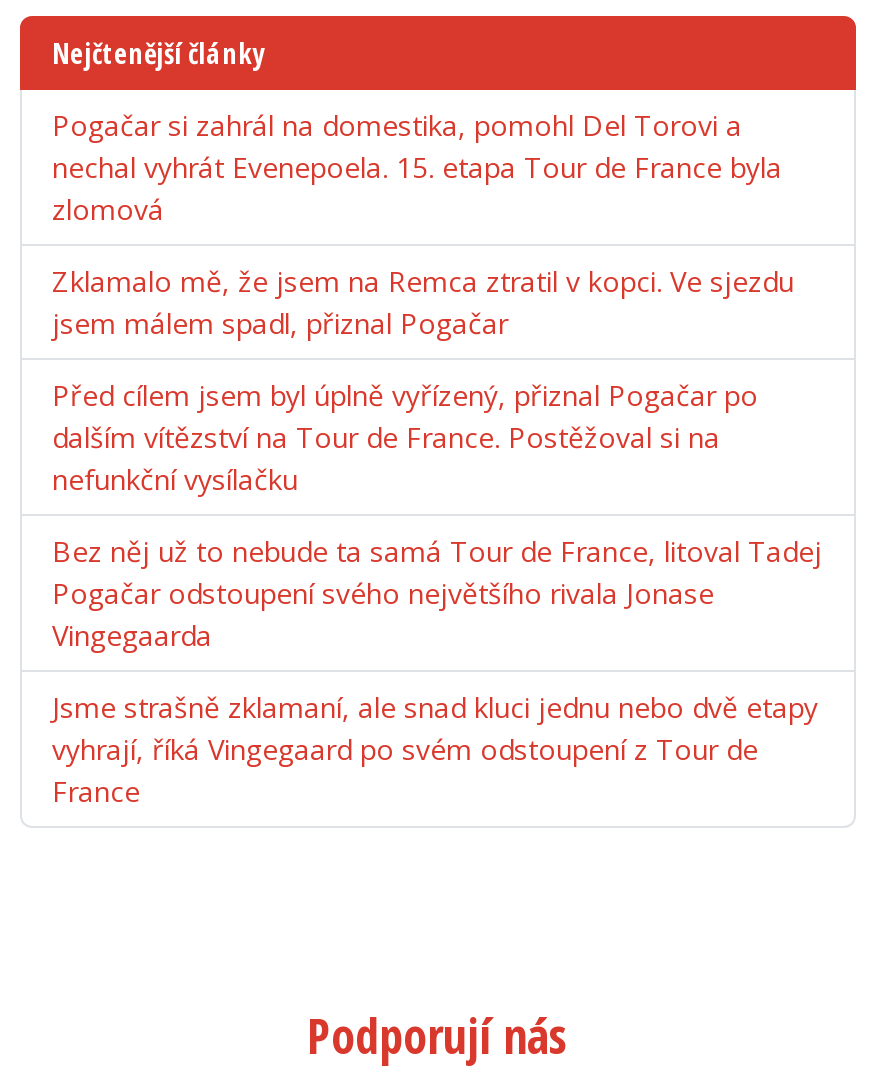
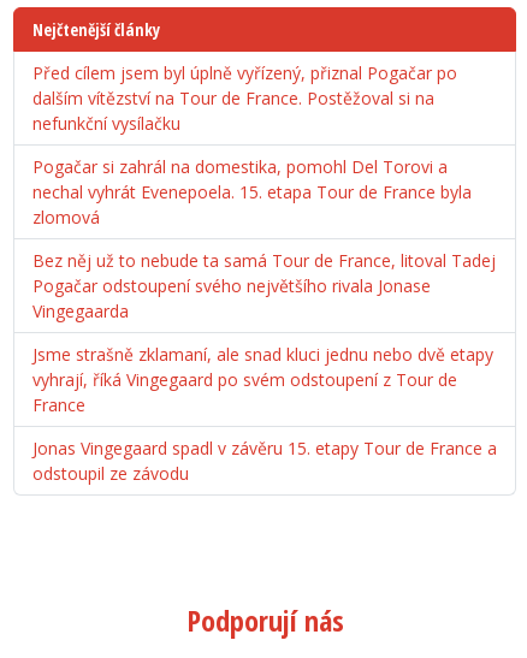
moved down: Pogačar si zahrál na domestika, pomohl Del Torovi a | nechal vyhrát Evenepoela. 15. etapa Tour de France byla | zlomová

- Zklamalo mě, že jsem na Remca ztratil v kopci. Ve sjezdu
- jsem málem spadl, přiznal Pogačar

moved up: Před cílem jsem byl úplně vyřízený, přiznal Pogačar po | dalším vítězství na Tour de France. Postěžoval si na | nefunkční vysílačku

moved up: Bez něj už to nebude ta samá Tour de France, litoval Tadej | Pogačar odstoupení svého největšího rivala Jonase | Vingegaarda | Jsme strašně zklamaní, ale snad kluci jednu nebo dvě etapy | vyhrají, říká Vingegaard po svém odstoupení z Tour de | France

+ Jonas Vingegaard spadl v závěru 15. etapy Tour de France a
+ odstoupil ze závodu
